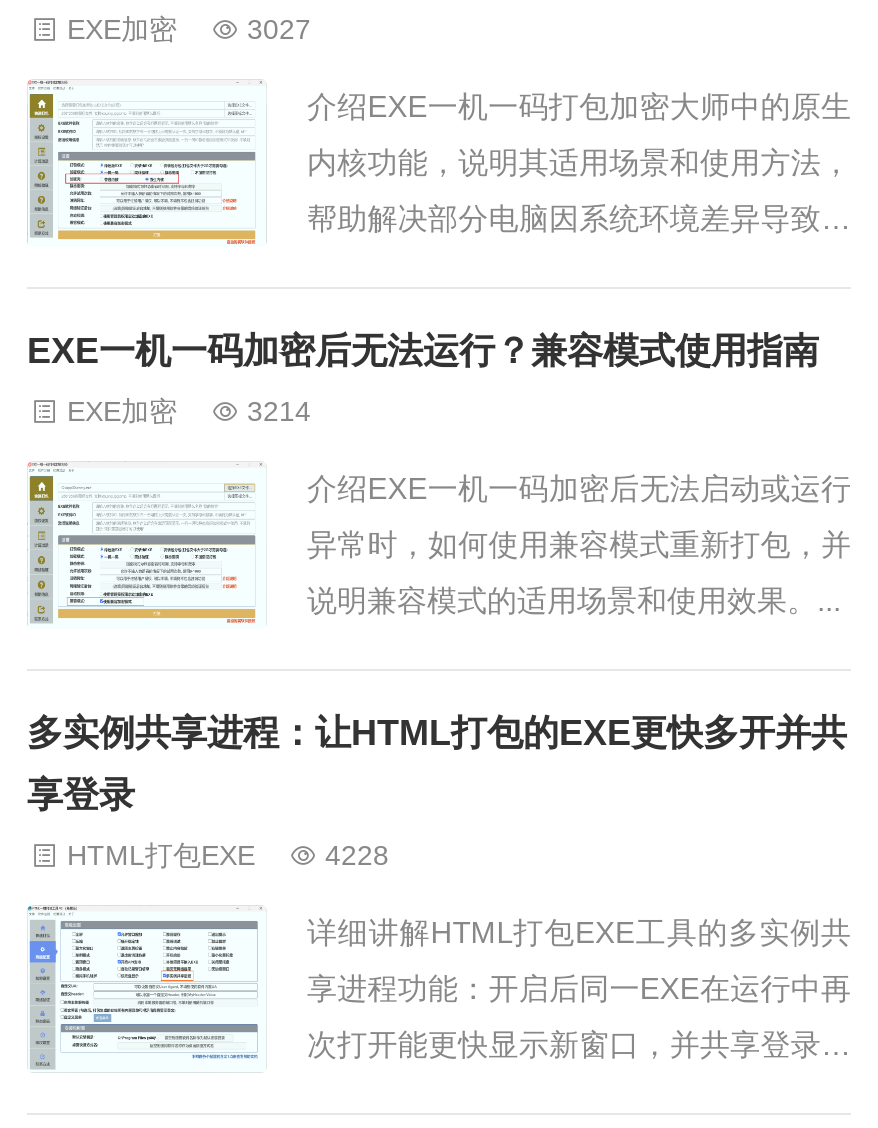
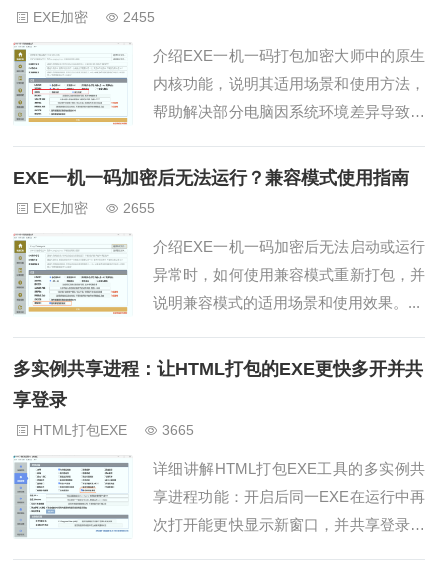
- 3027
+ 2455

- 3214
+ 2655

- 4228
+ 3665
